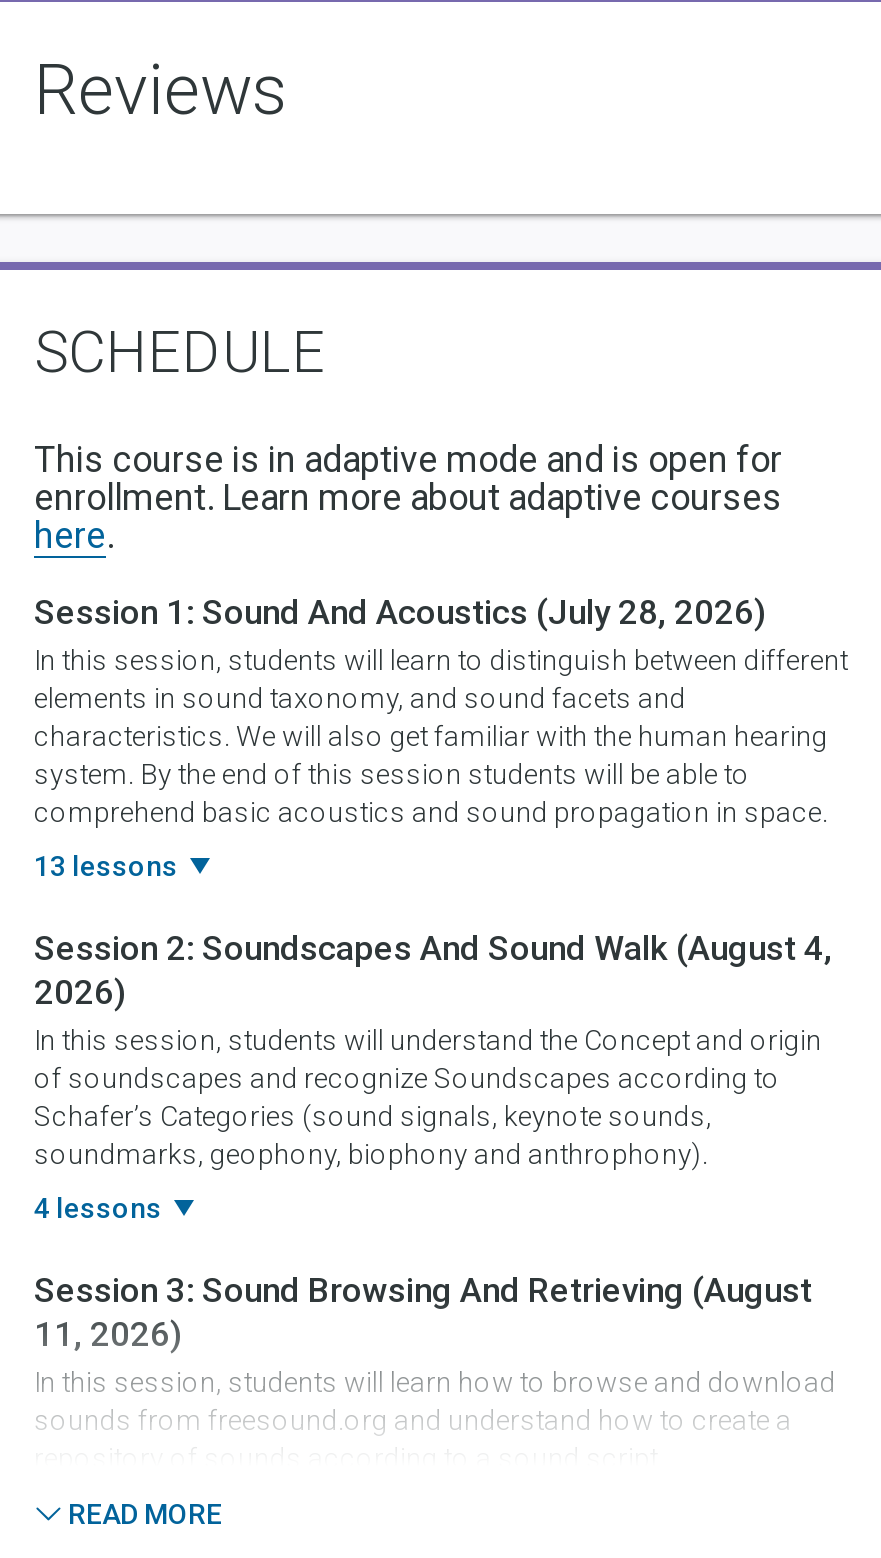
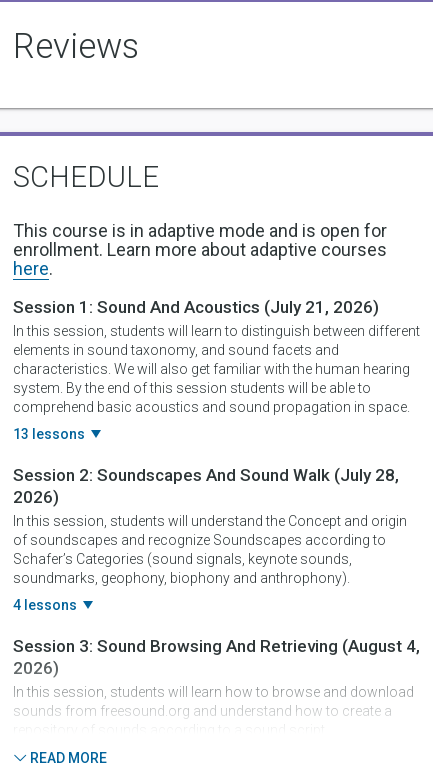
- Session 1: Sound And Acoustics (July 28, 2026)
+ Session 1: Sound And Acoustics (July 21, 2026)

- Session 2: Soundscapes And Sound Walk (August 4,
+ Session 2: Soundscapes And Sound Walk (July 28,

- Session 3: Sound Browsing And Retrieving (August
- 11, 2026)
+ Session 3: Sound Browsing And Retrieving (August 4,
+ 2026)
